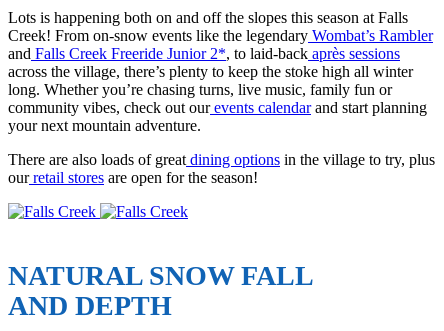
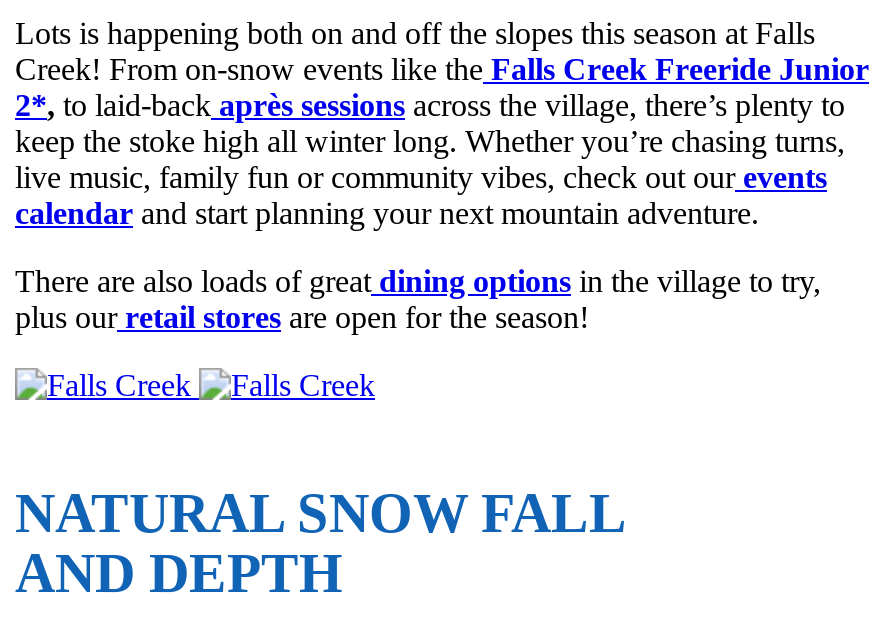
- Creek! From on-snow events like the legendary Wombat’s Rambler
- and Falls Creek Freeride Junior 2*, to laid-back après sessions
- across the village, there’s plenty to keep the stoke high all winter
- long. Whether you’re chasing turns, live music, family fun or
- community vibes, check out our events calendar and start planning
- your next mountain adventure.
+ Creek! From on-snow events like the Falls Creek Freeride Junior
+ 2*, to laid-back après sessions across the village, there’s plenty to
+ keep the stoke high all winter long. Whether you’re chasing turns,
+ live music, family fun or community vibes, check out our events
+ calendar and start planning your next mountain adventure.
